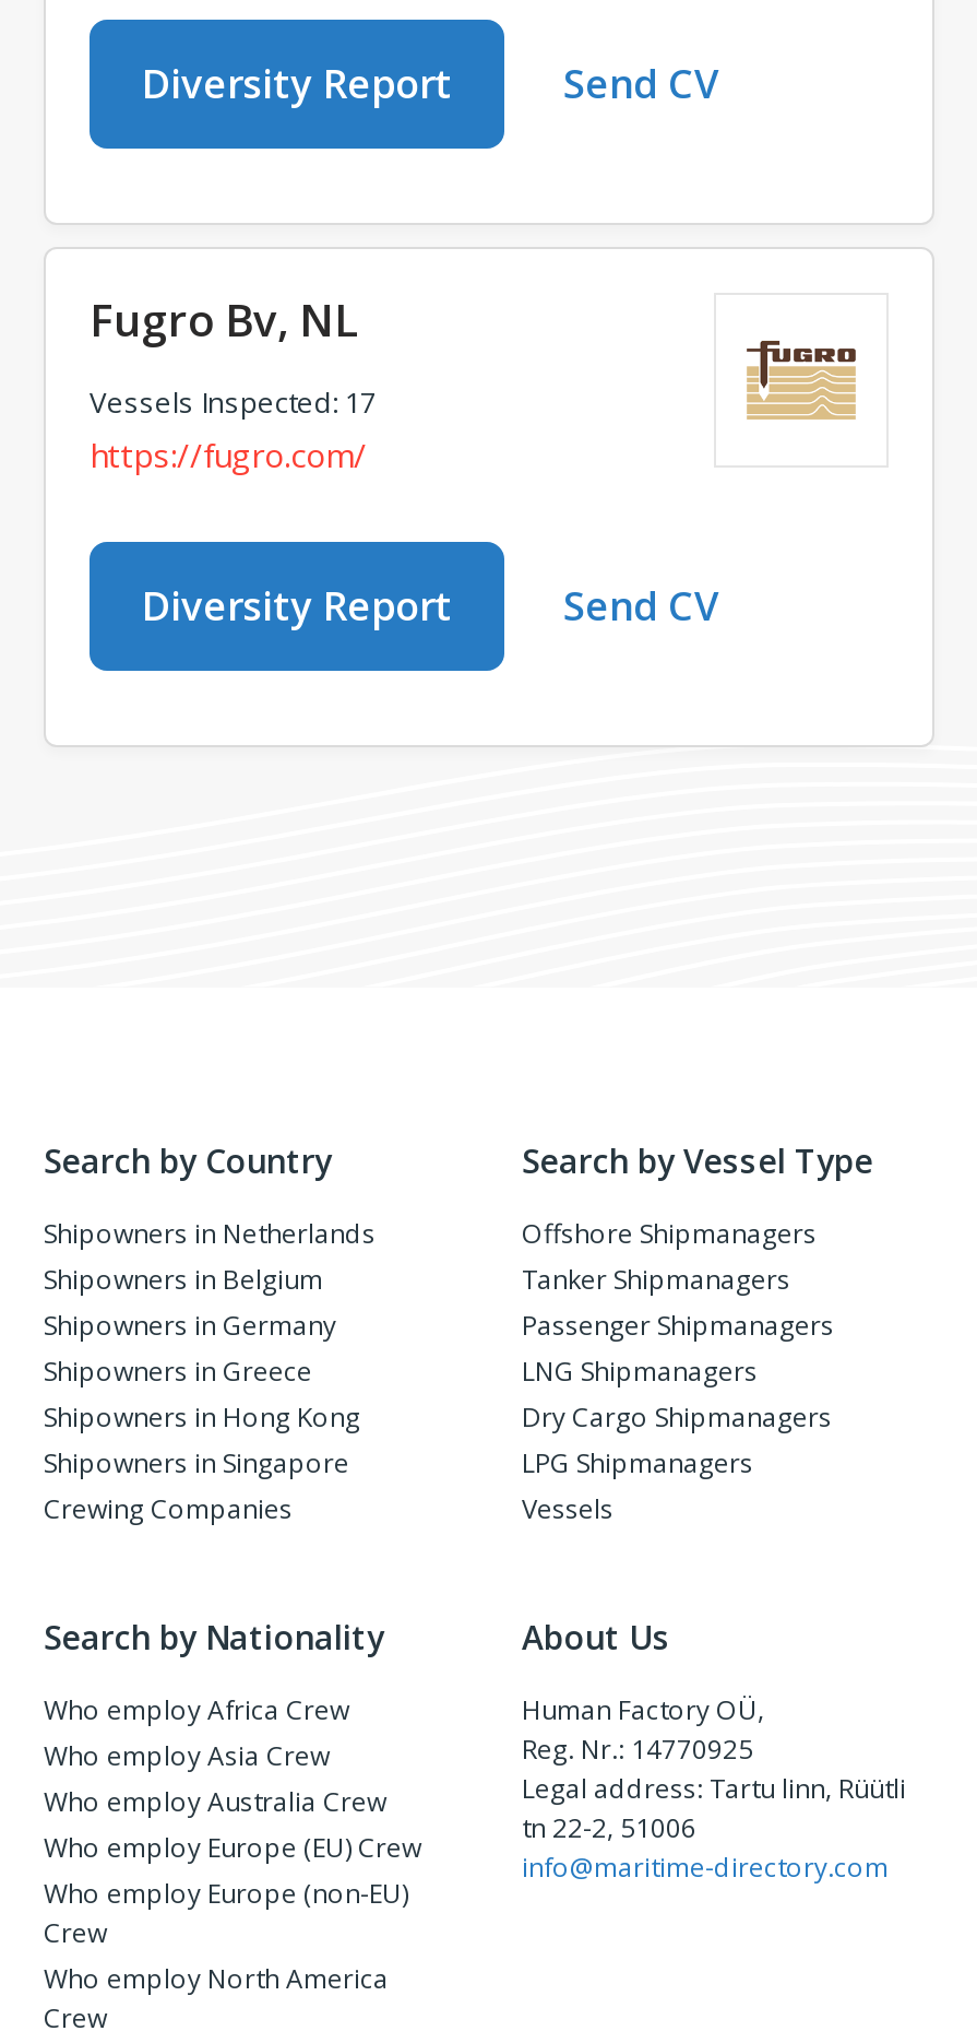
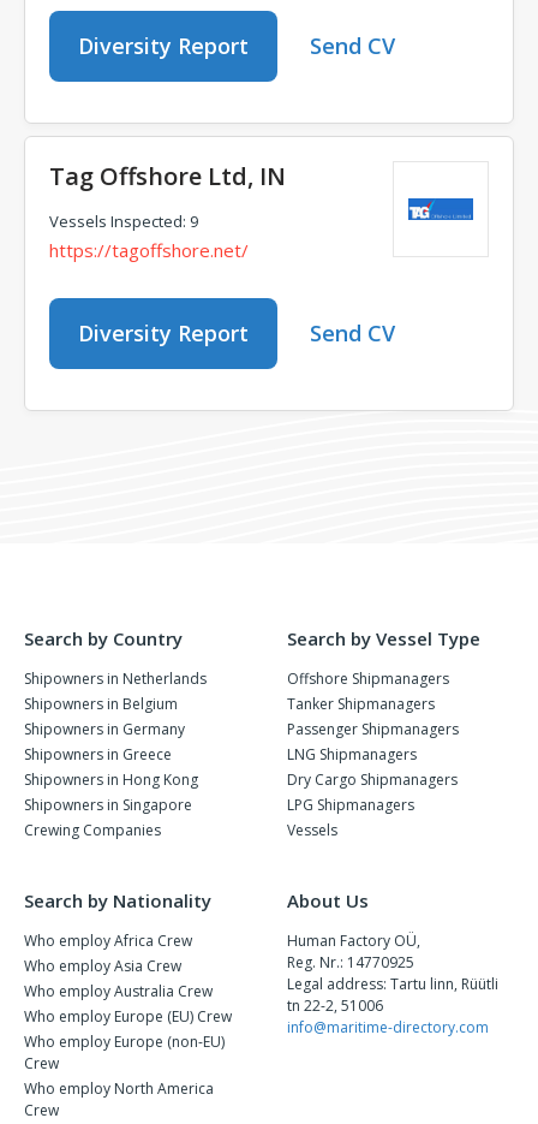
- Fugro Bv, NL
+ Tag Offshore Ltd, IN

- [image]
+ [image]

- Vessels Inspected: 17
- https://fugro.com/
+ Vessels Inspected: 9
+ https://tagoffshore.net/
